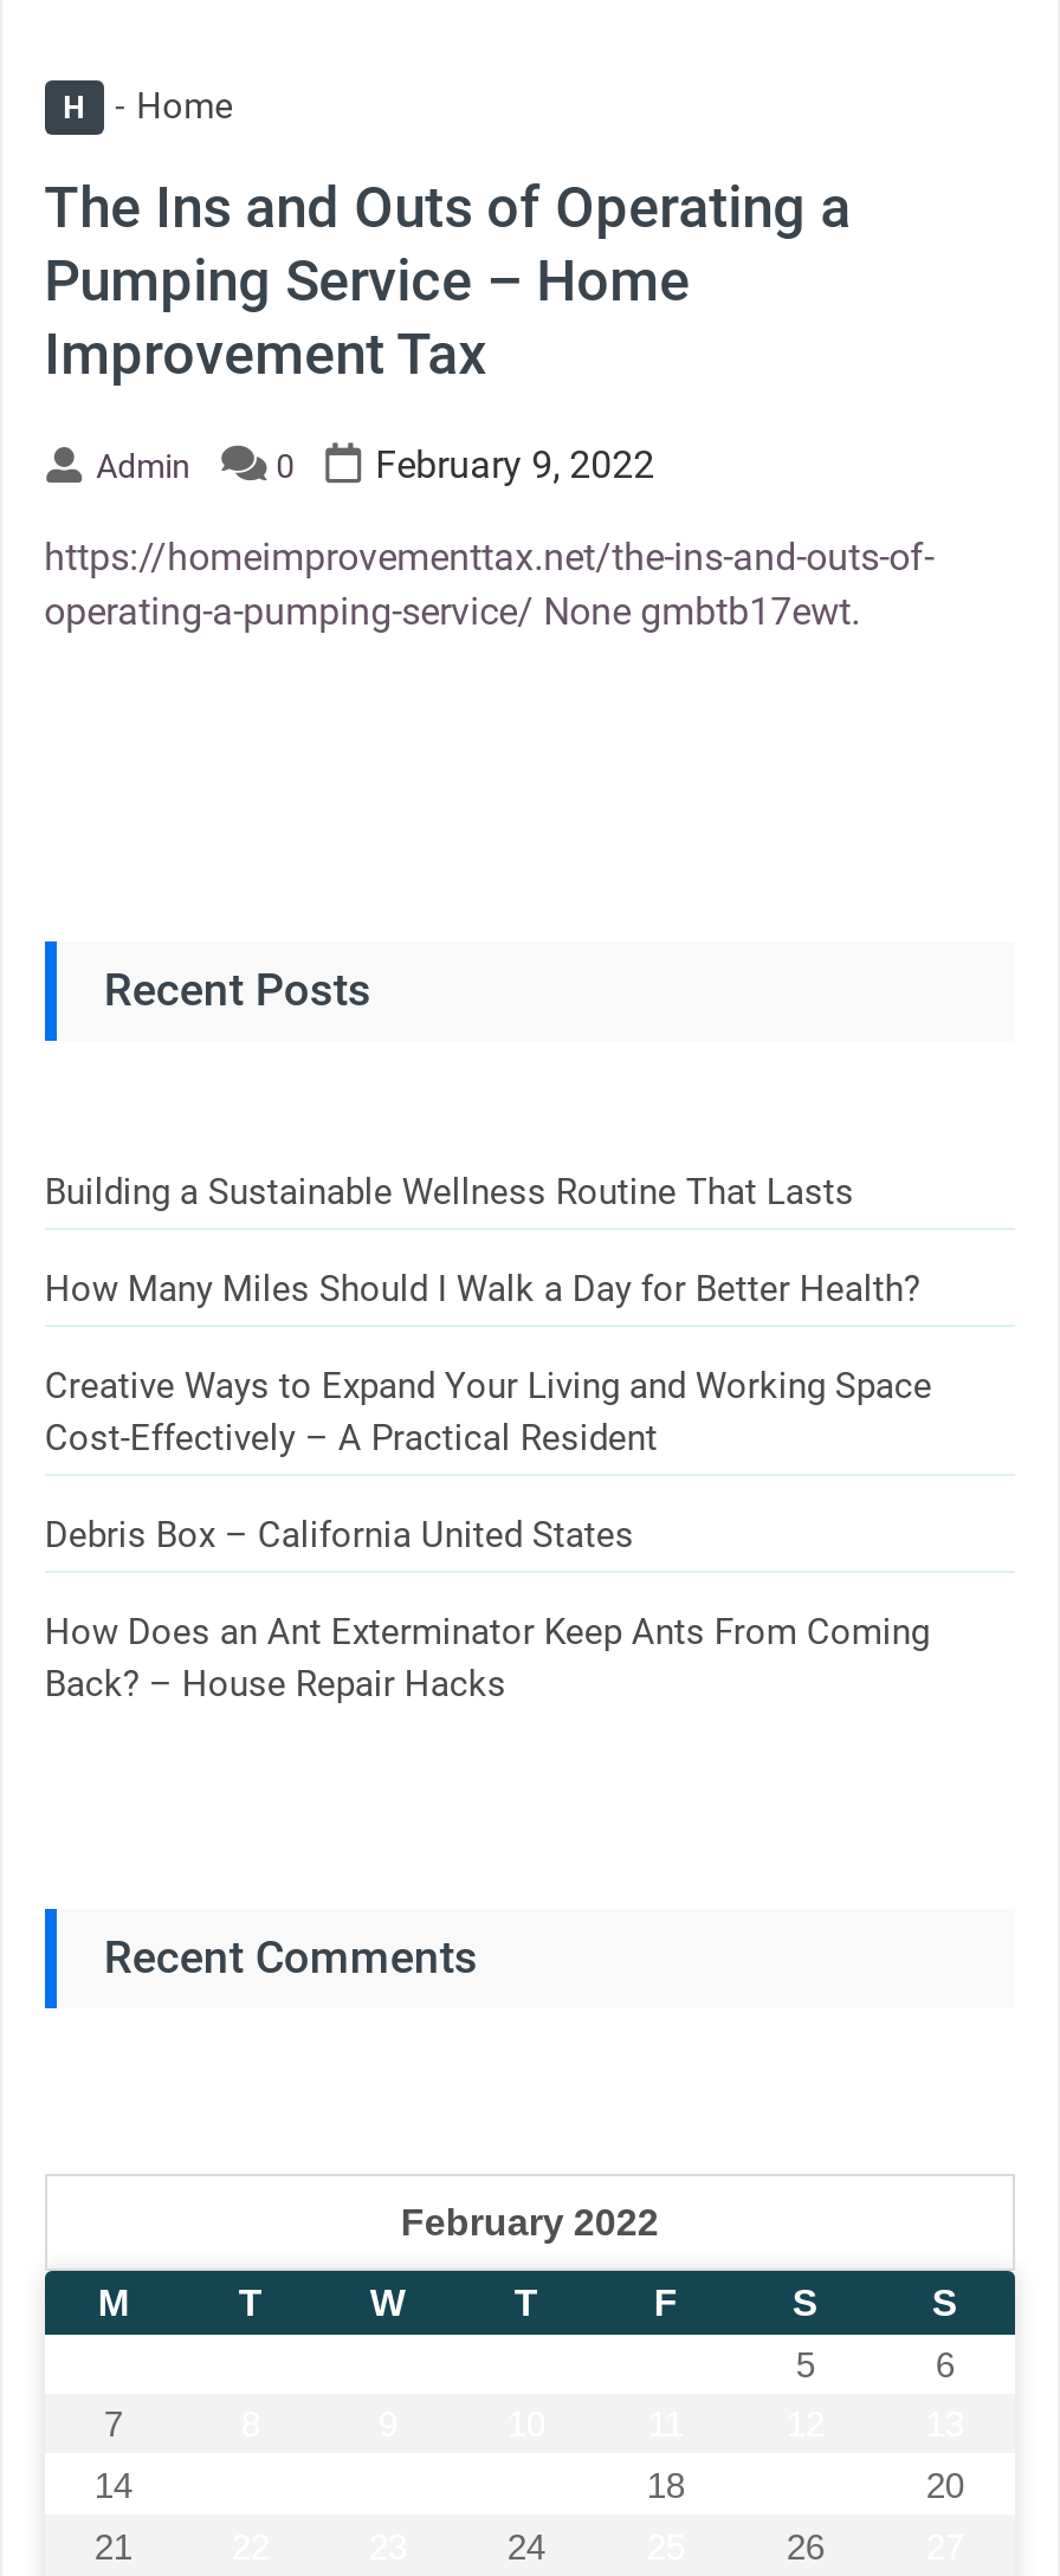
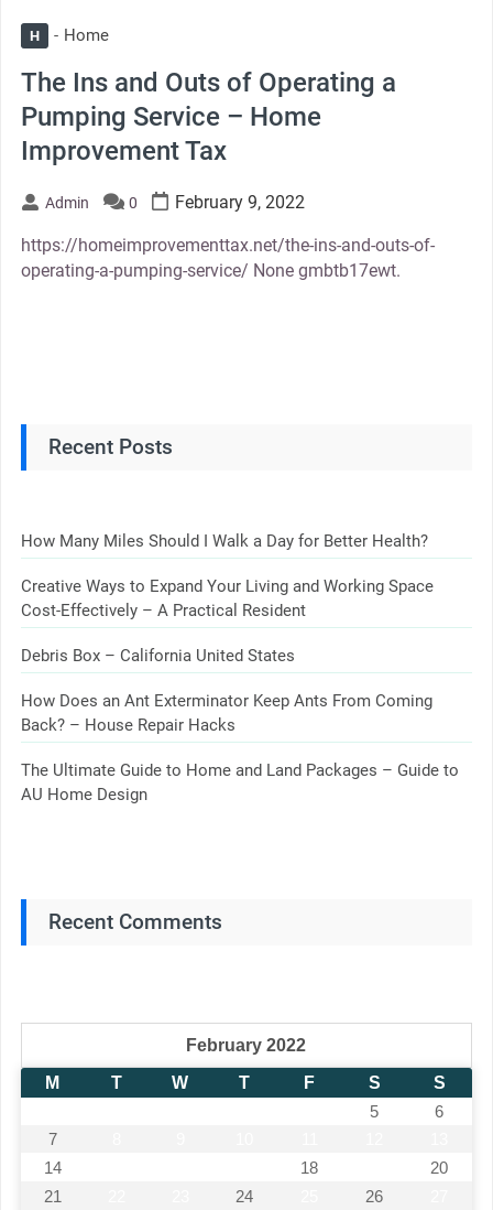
- Building a Sustainable Wellness Routine That Lasts

moved up: How Many Miles Should I Walk a Day for Better Health? | Creative Ways to Expand Your Living and Working Space | Cost-Effectively – A Practical Resident | Debris Box – California United States | How Does an Ant Exterminator Keep Ants From Coming | Back? – House Repair Hacks

+ The Ultimate Guide to Home and Land Packages – Guide to
+ AU Home Design
